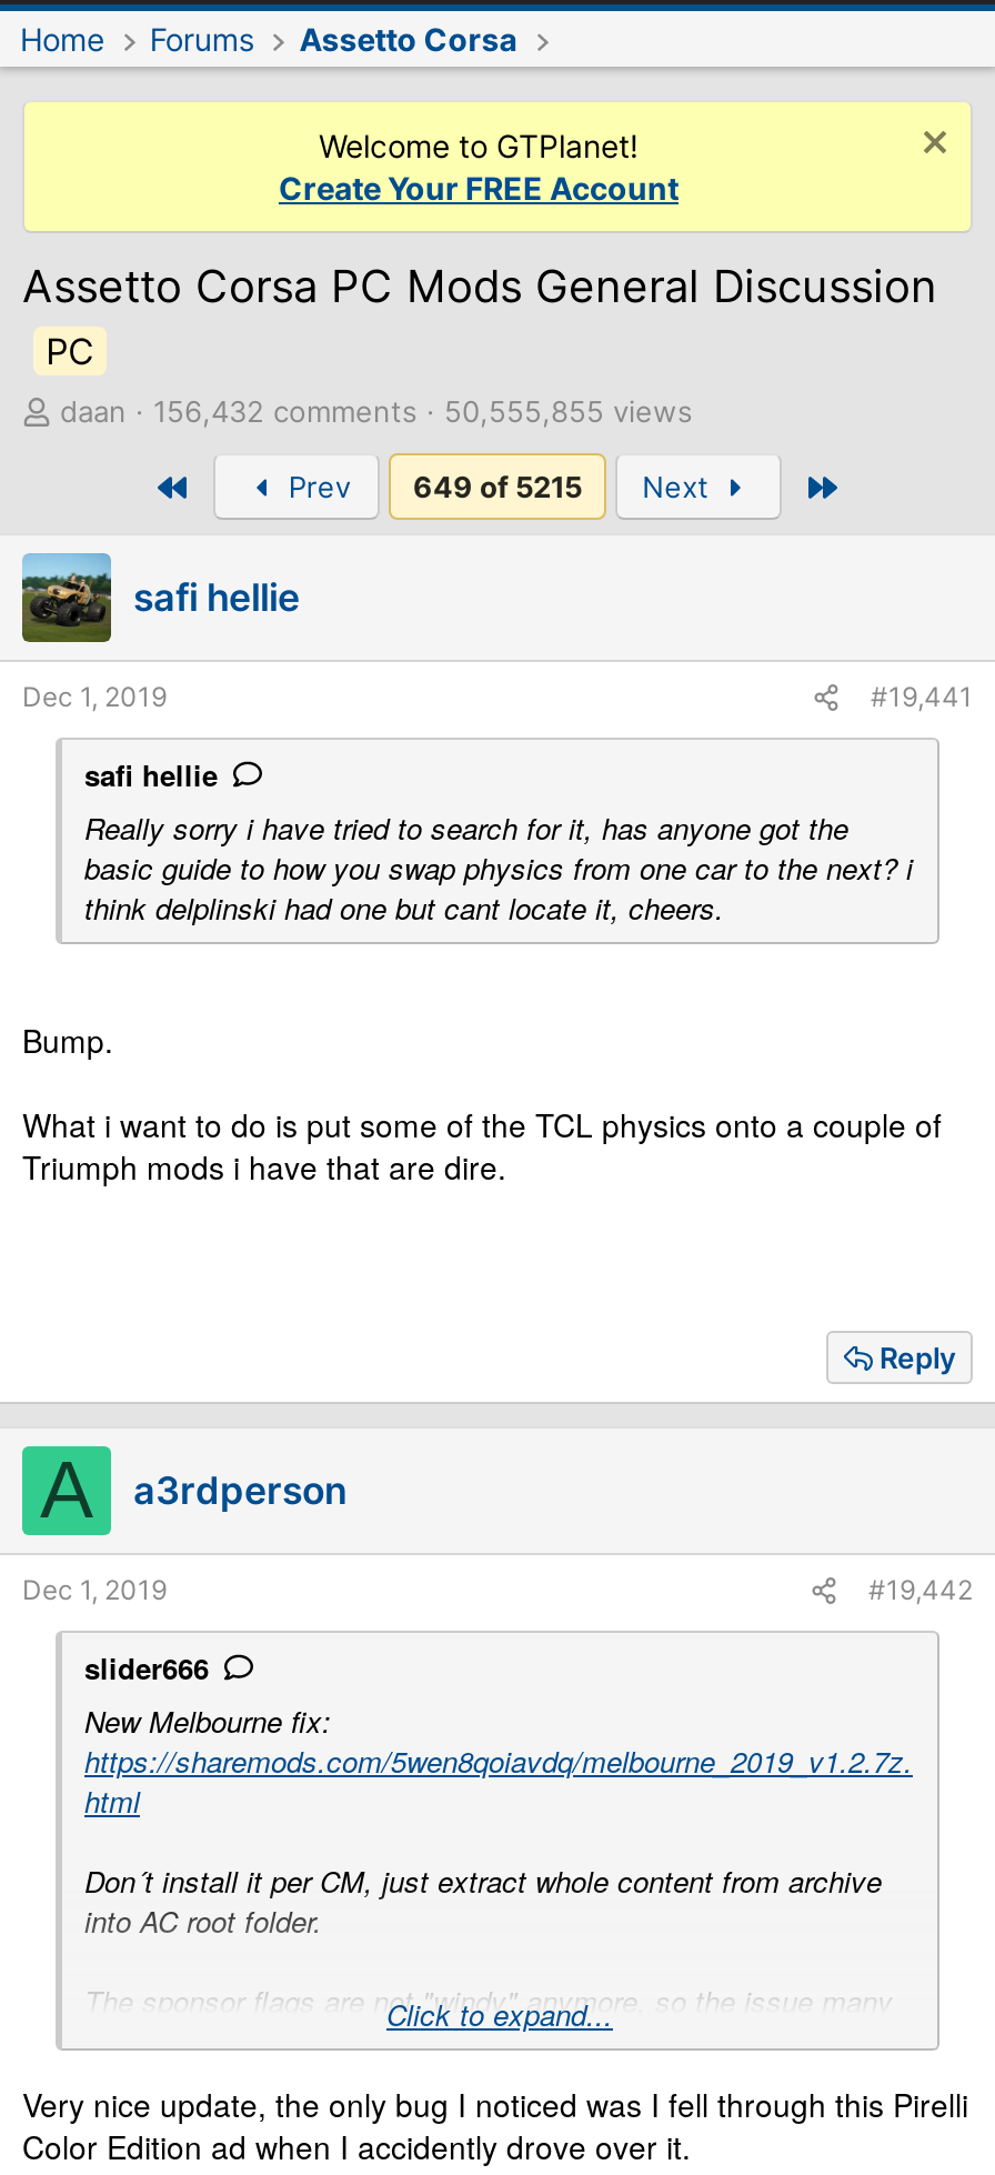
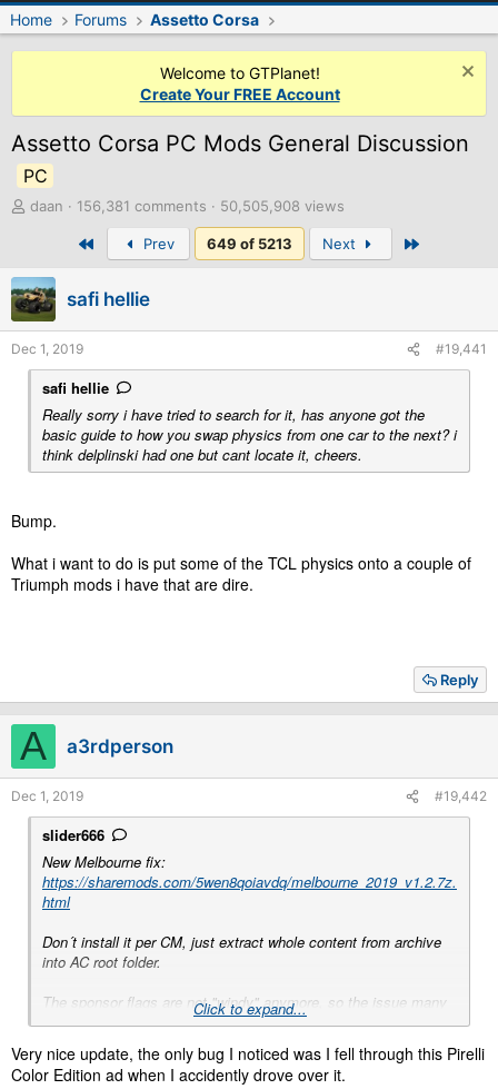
- 156,432 comments 50,555,855 views
+ 156,381 comments 50,505,908 views

- 649 of 5215
+ 649 of 5213
